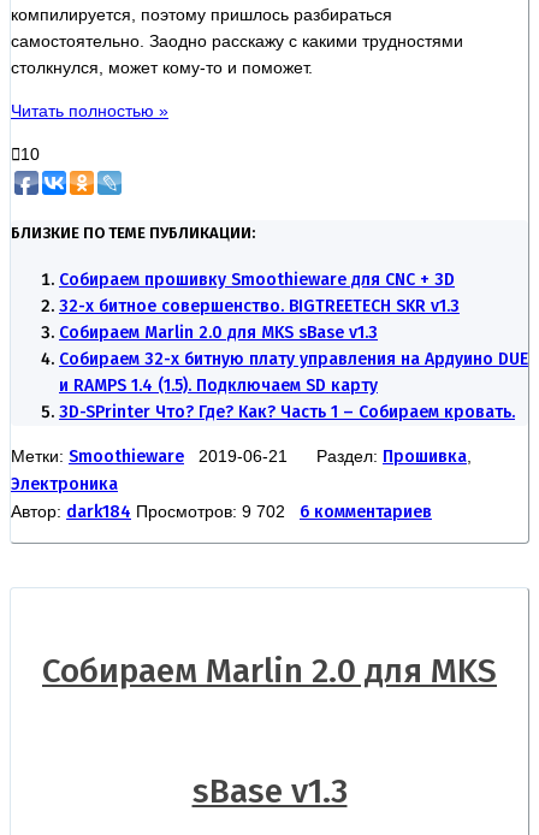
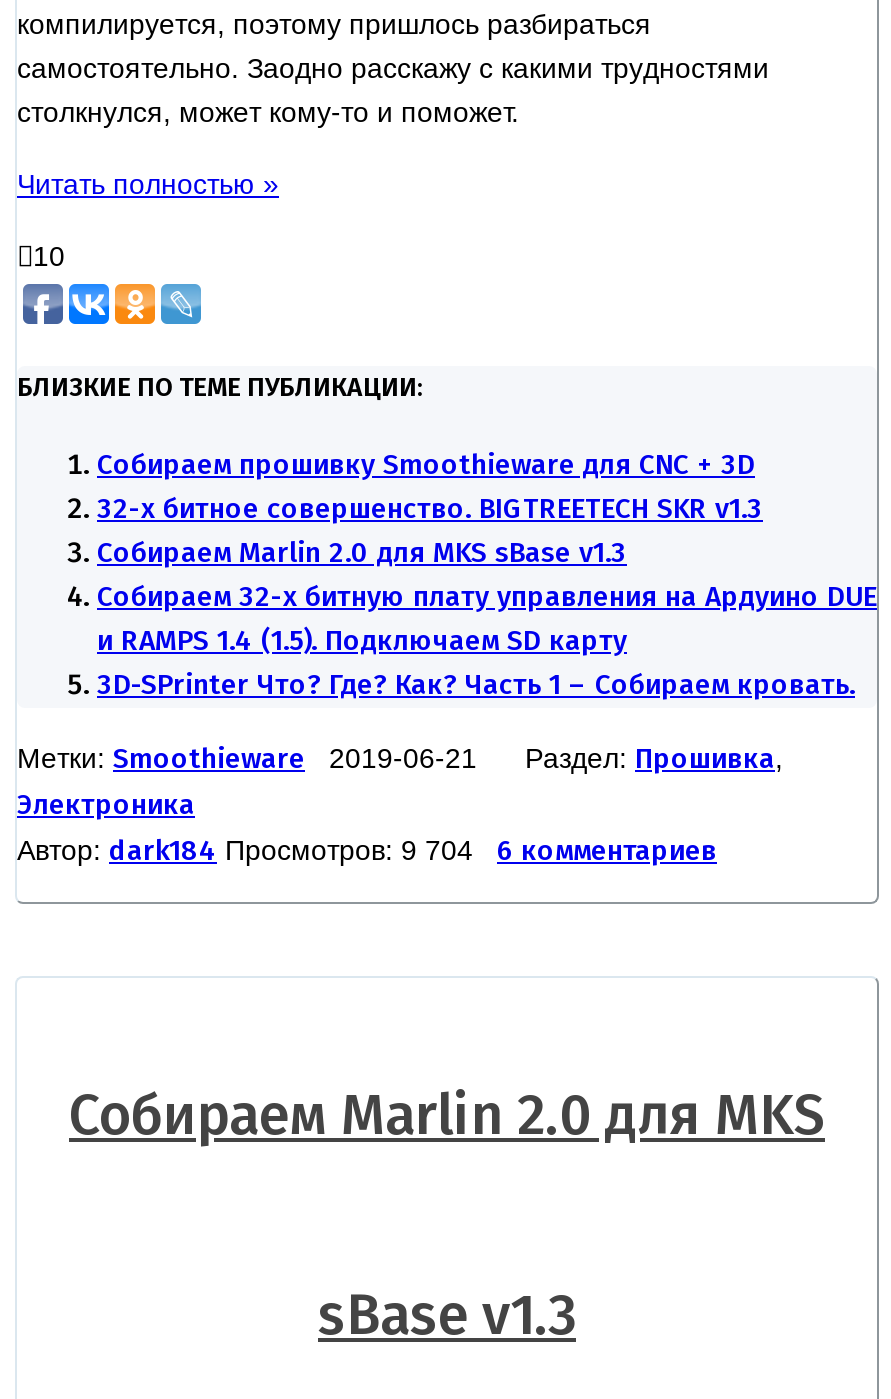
- Автор: dark184 Просмотров: 9 702 6 комментариев
+ Автор: dark184 Просмотров: 9 704 6 комментариев
